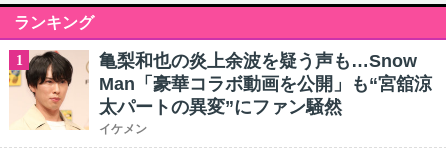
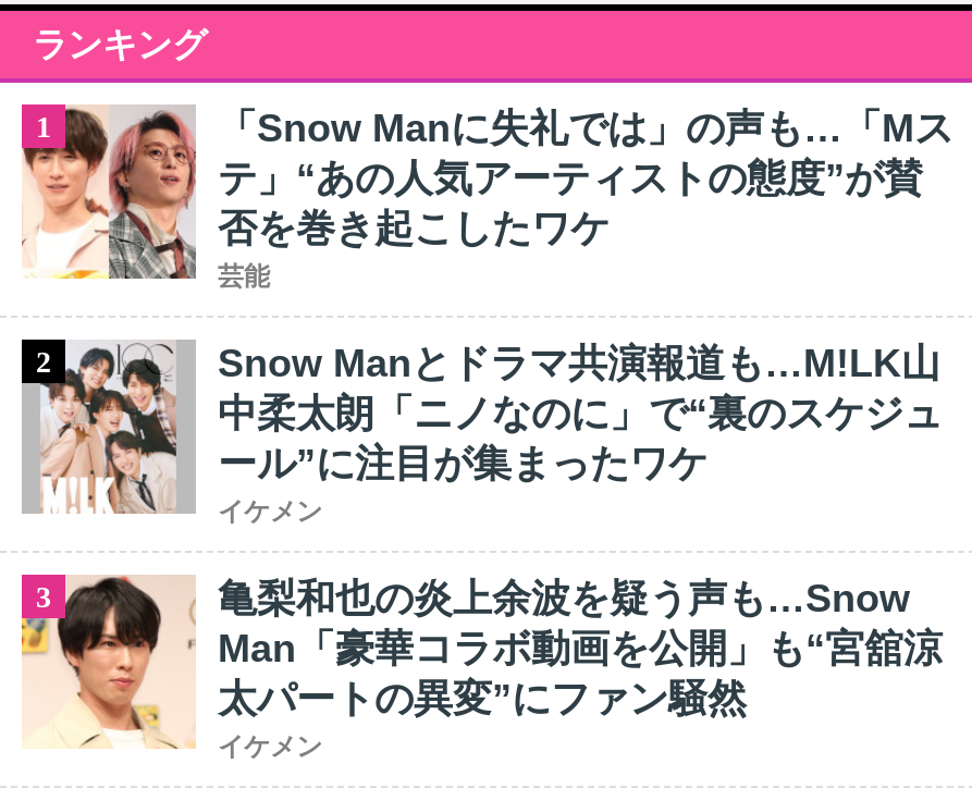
+ [image]
+ 「Snow Manに失礼では」の声も…「Mス
+ テ」“あの人気アーティストの態度”が賛
+ 否を巻き起こしたワケ
+ 芸能
+ 2
+ Snow Manとドラマ共演報道も…M!LK山
+ 中柔太朗「ニノなのに」で“裏のスケジュ
+ ール”に注目が集まったワケ
+ イケメン
+ 3

+ [image]
